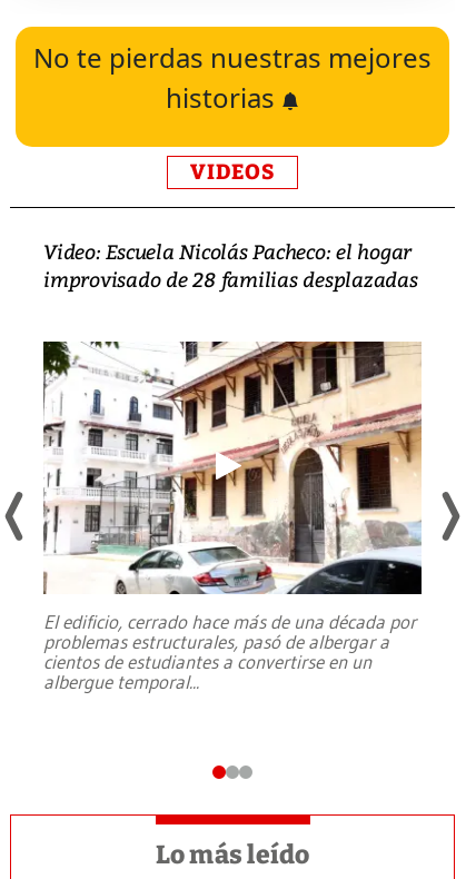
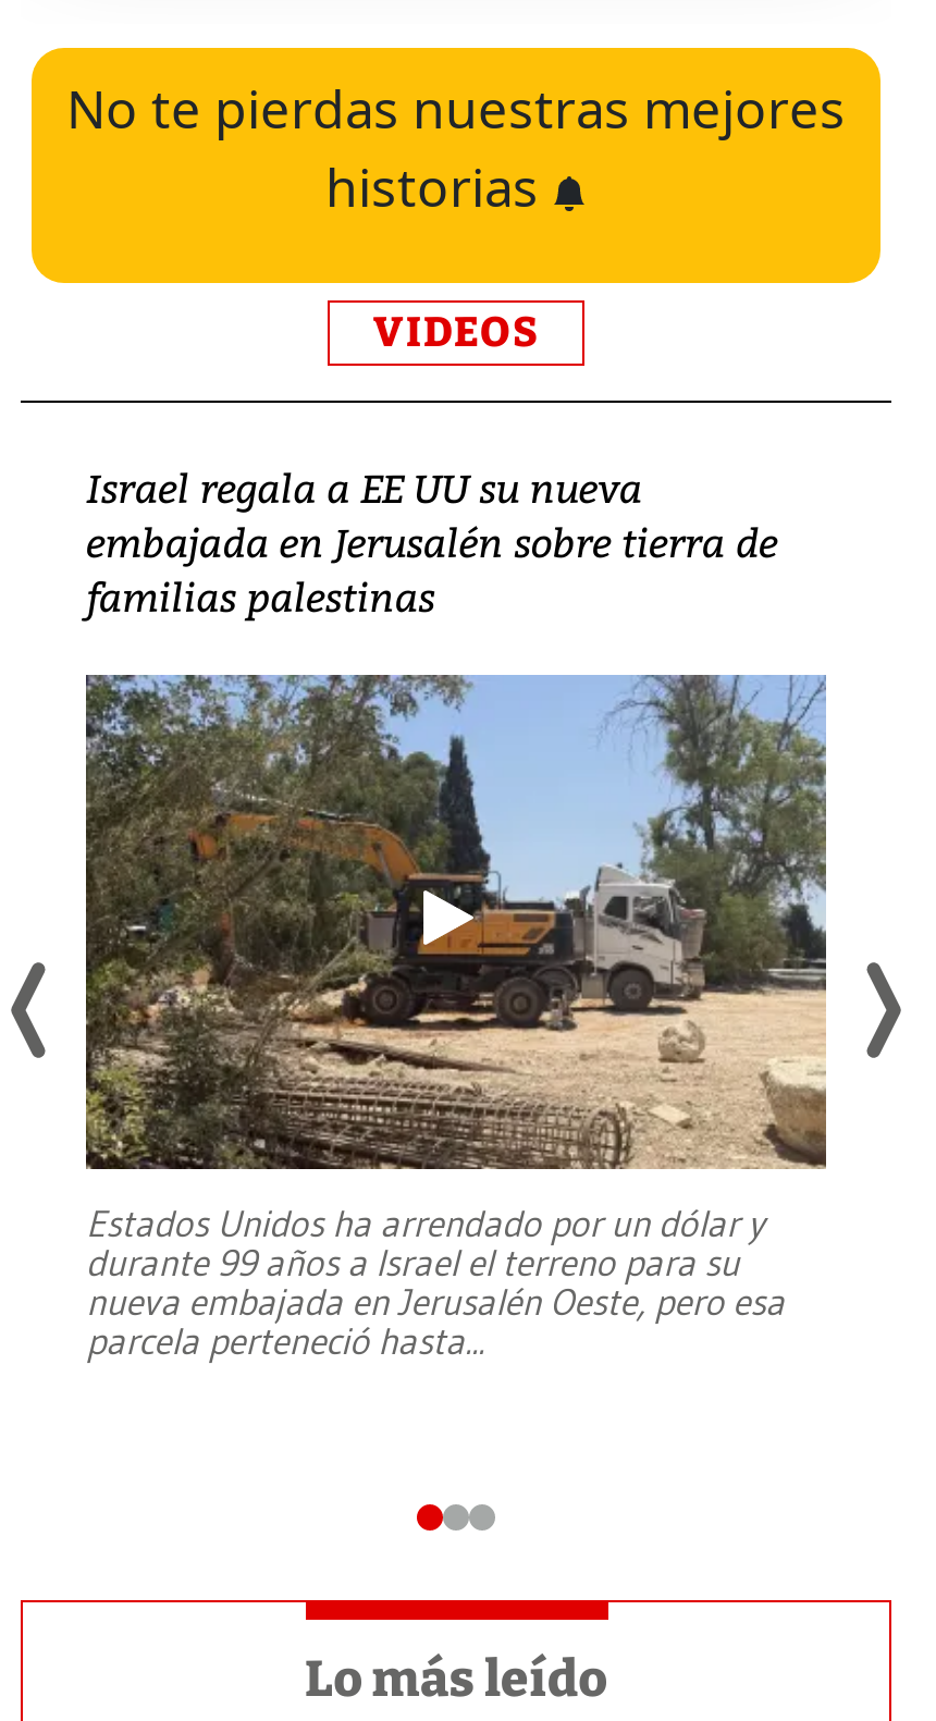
- Video: Escuela Nicolás Pacheco: el hogar
- improvisado de 28 familias desplazadas
+ Israel regala a EE UU su nueva
+ embajada en Jerusalén sobre tierra de
+ familias palestinas

- [image]
- El edificio, cerrado hace más de una década por
- problemas estructurales, pasó de albergar a
- cientos de estudiantes a convertirse en un
- albergue temporal...
+ [image]
+ Estados Unidos ha arrendado por un dólar y
+ durante 99 años a Israel el terreno para su
+ nueva embajada en Jerusalén Oeste, pero esa
+ parcela perteneció hasta...
